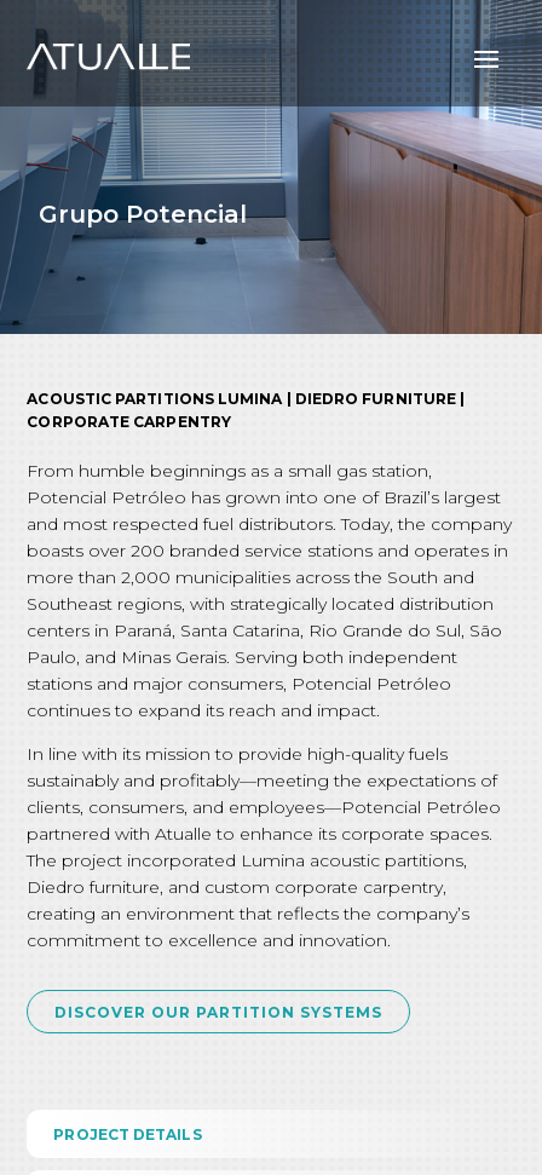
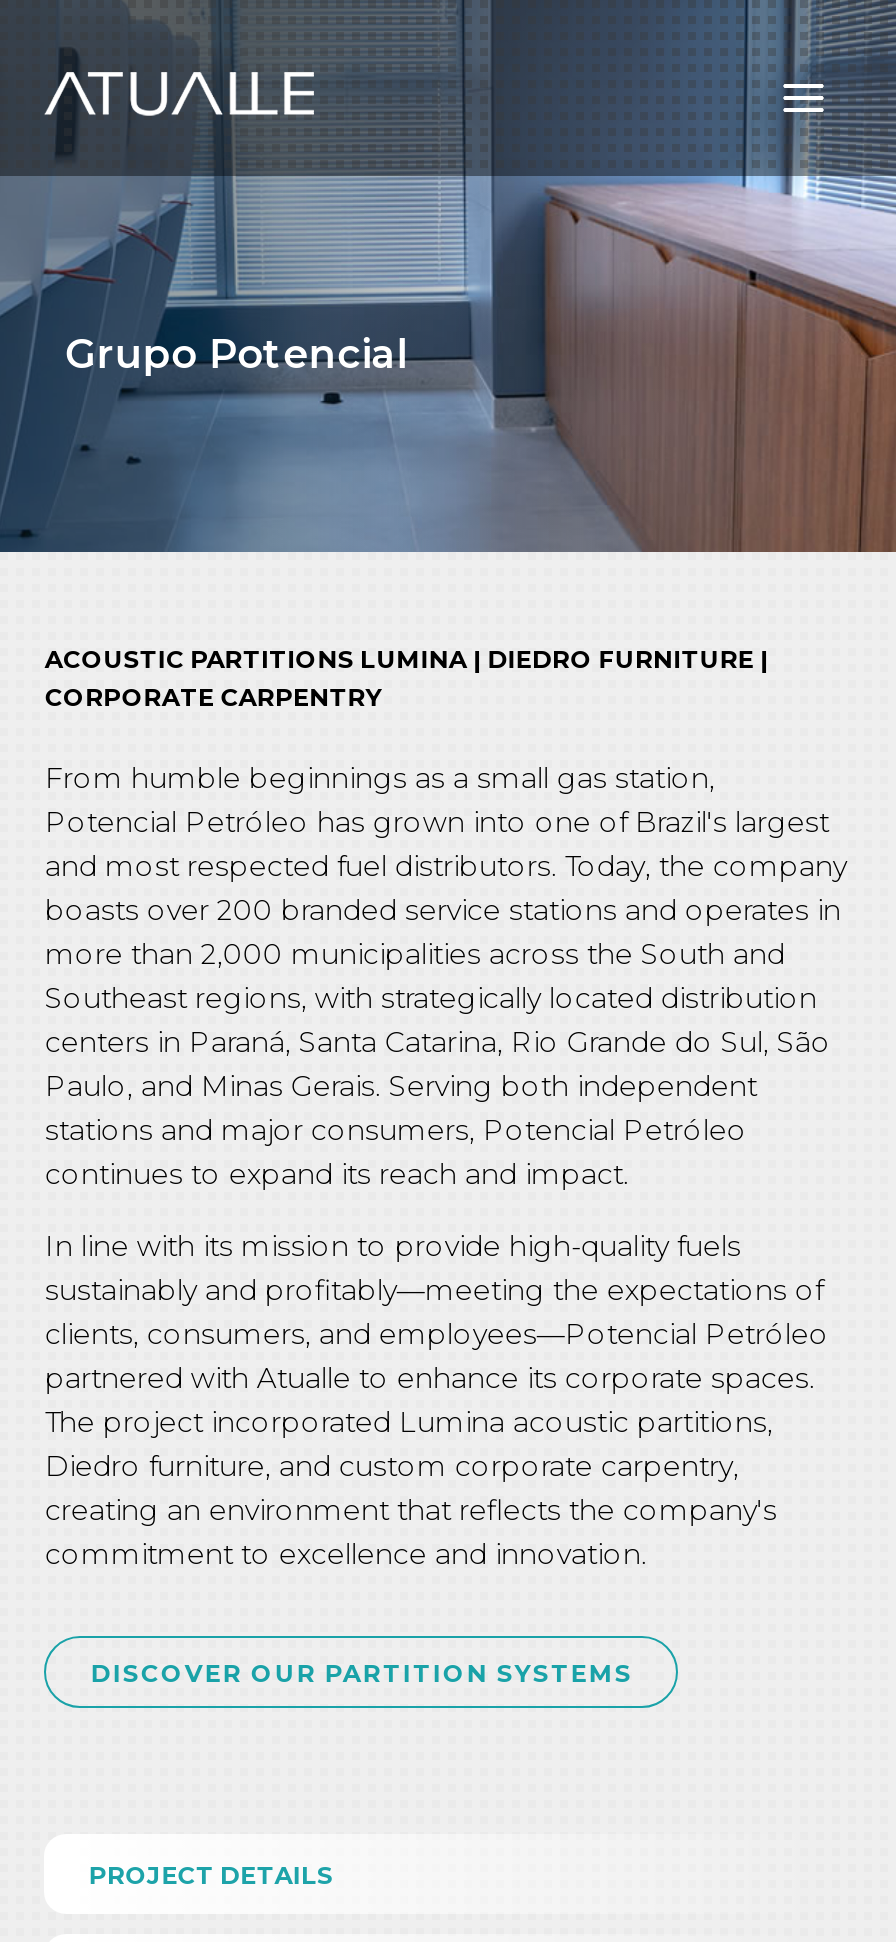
- Potencial Petróleo has grown into one of Brazil’s largest
+ Potencial Petróleo has grown into one of Brazil's largest

- creating an environment that reflects the company’s
+ creating an environment that reflects the company's
